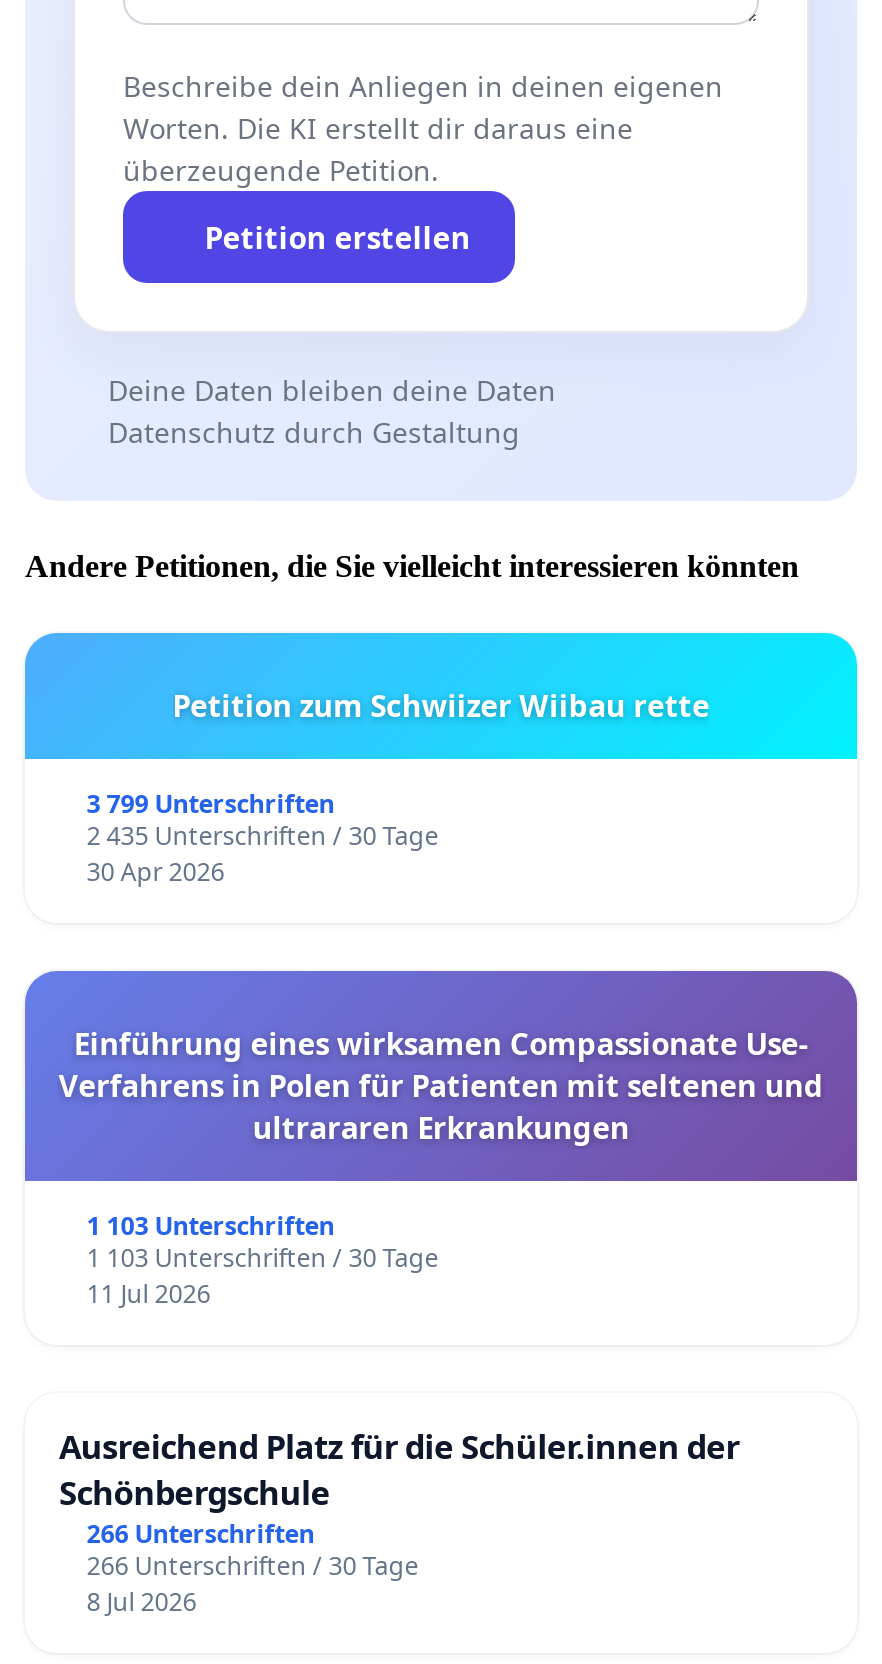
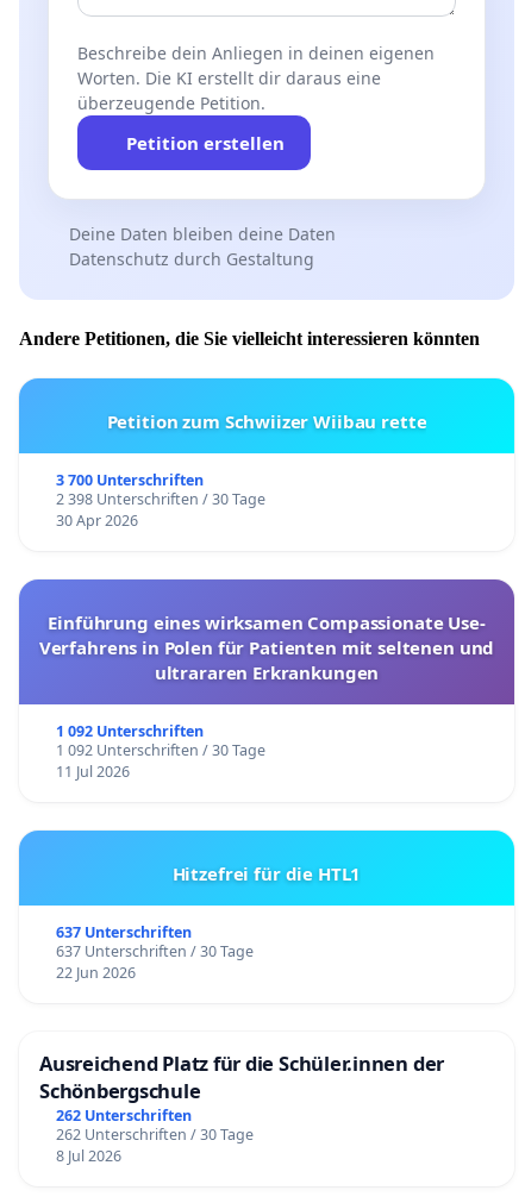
- 3 799 Unterschriften
+ 3 700 Unterschriften

- 2 435 Unterschriften / 30 Tage
+ 2 398 Unterschriften / 30 Tage

- 1 103 Unterschriften
+ 1 092 Unterschriften

- 1 103 Unterschriften / 30 Tage
+ 1 092 Unterschriften / 30 Tage

+ Hitzefrei für die HTL1
+ 637 Unterschriften
+ 637 Unterschriften / 30 Tage
+ 22 Jun 2026

- 266 Unterschriften
+ 262 Unterschriften

- 266 Unterschriften / 30 Tage
+ 262 Unterschriften / 30 Tage
